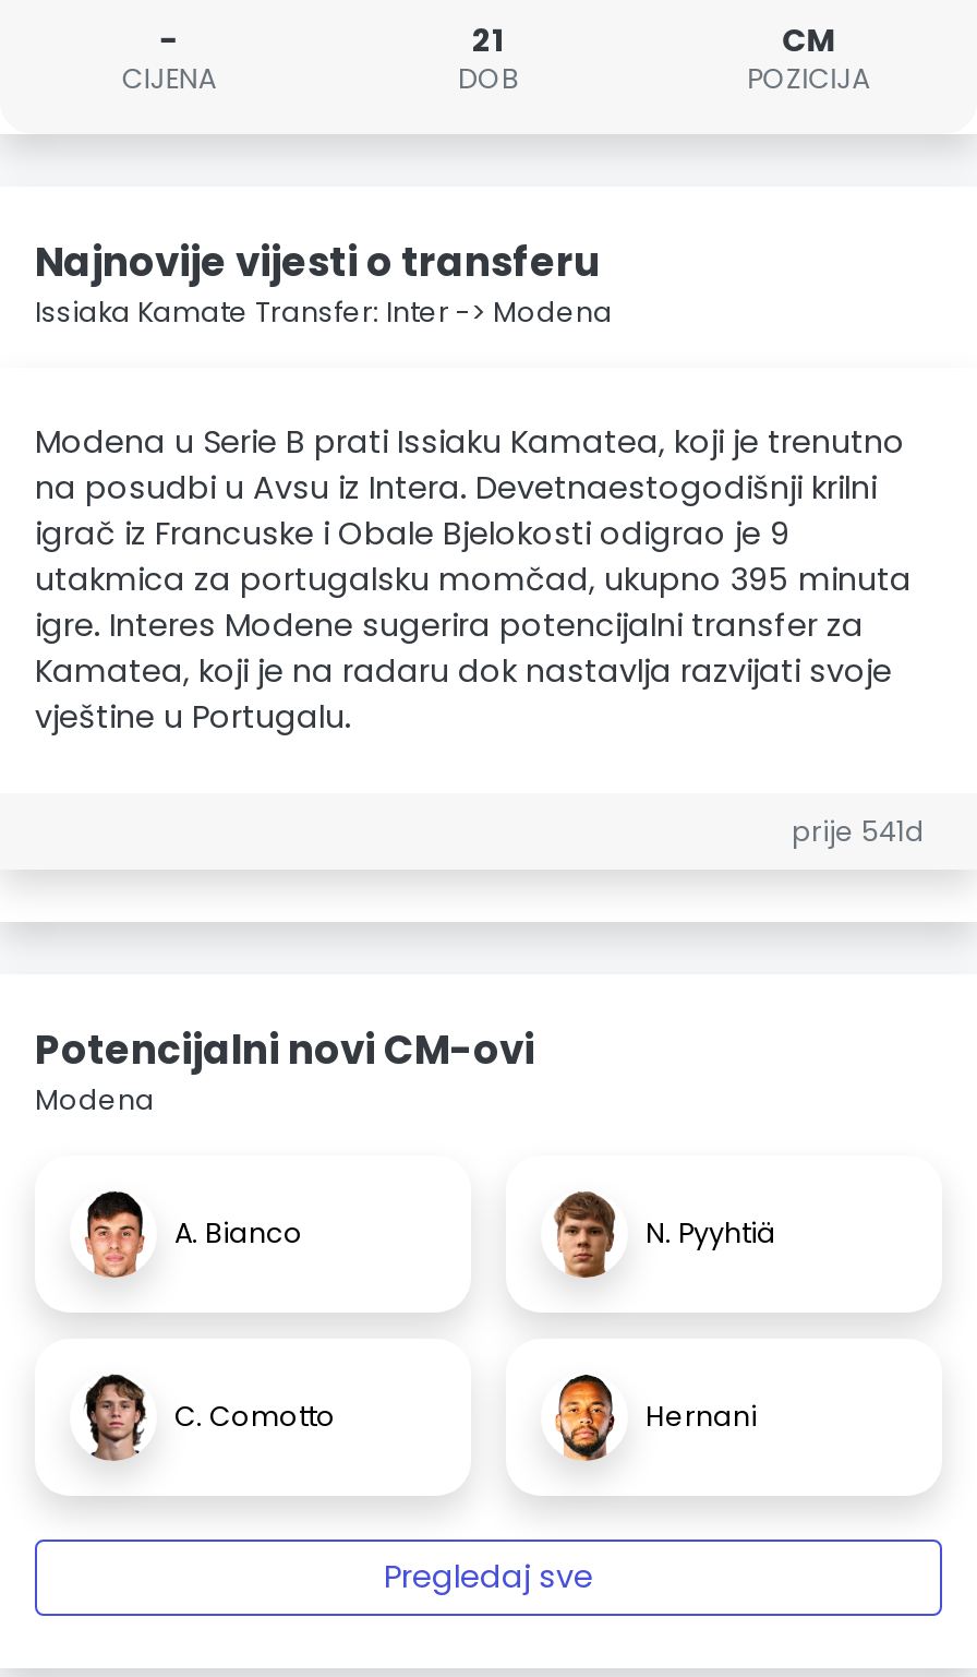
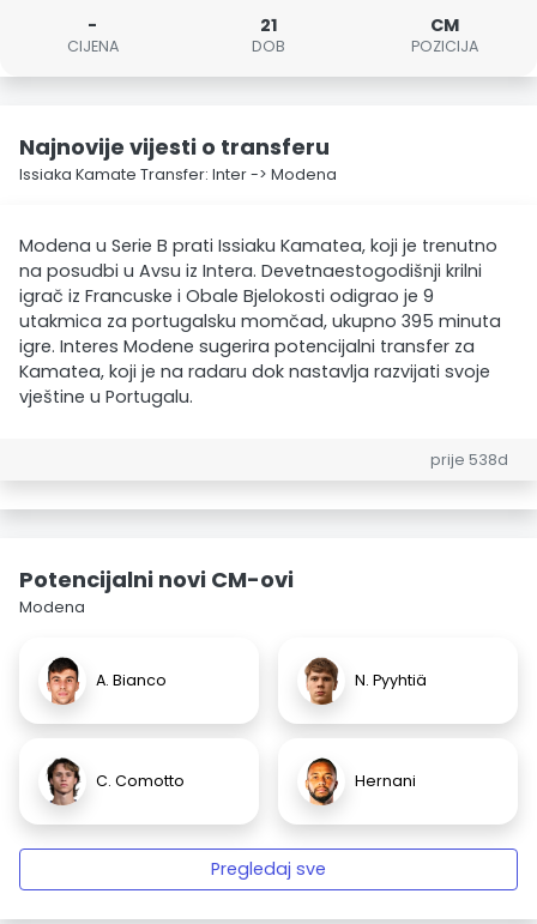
- prije 541d
+ prije 538d
